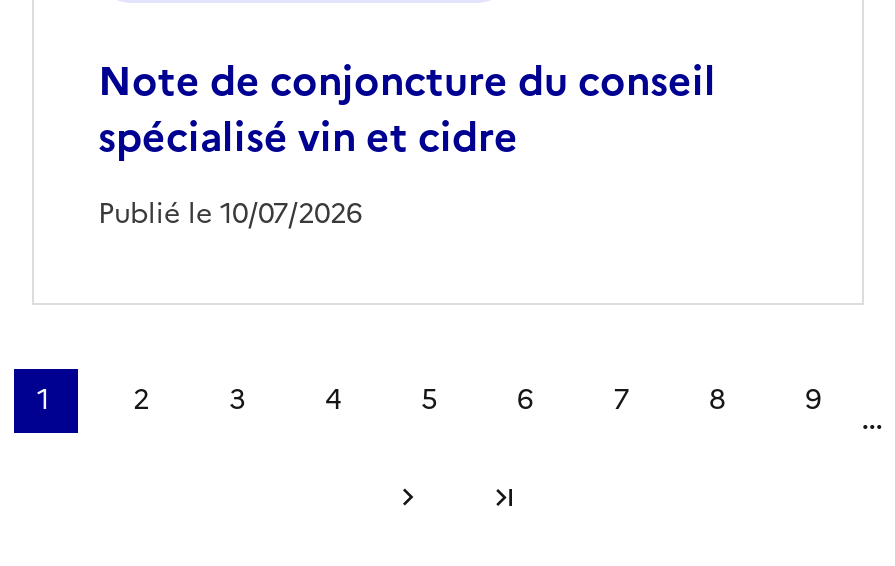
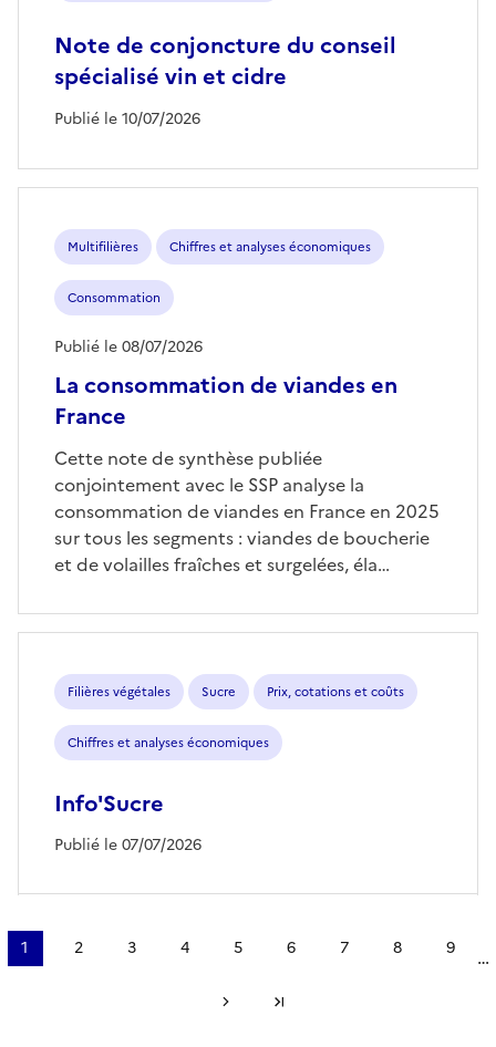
+ Multifilières
+ Chiffres et analyses économiques
+ Consommation
+ La consommation de viandes en
+ France

+ Publié le 08/07/2026

+ Cette note de synthèse publiée
+ conjointement avec le SSP analyse la
+ consommation de viandes en France en 2025
+ sur tous les segments : viandes de boucherie
+ et de volailles fraîches et surgelées, éla…

+ Filières végétales
+ Sucre
+ Prix, cotations et coûts
+ Chiffres et analyses économiques
+ Info'Sucre
+ Publié le 07/07/2026
